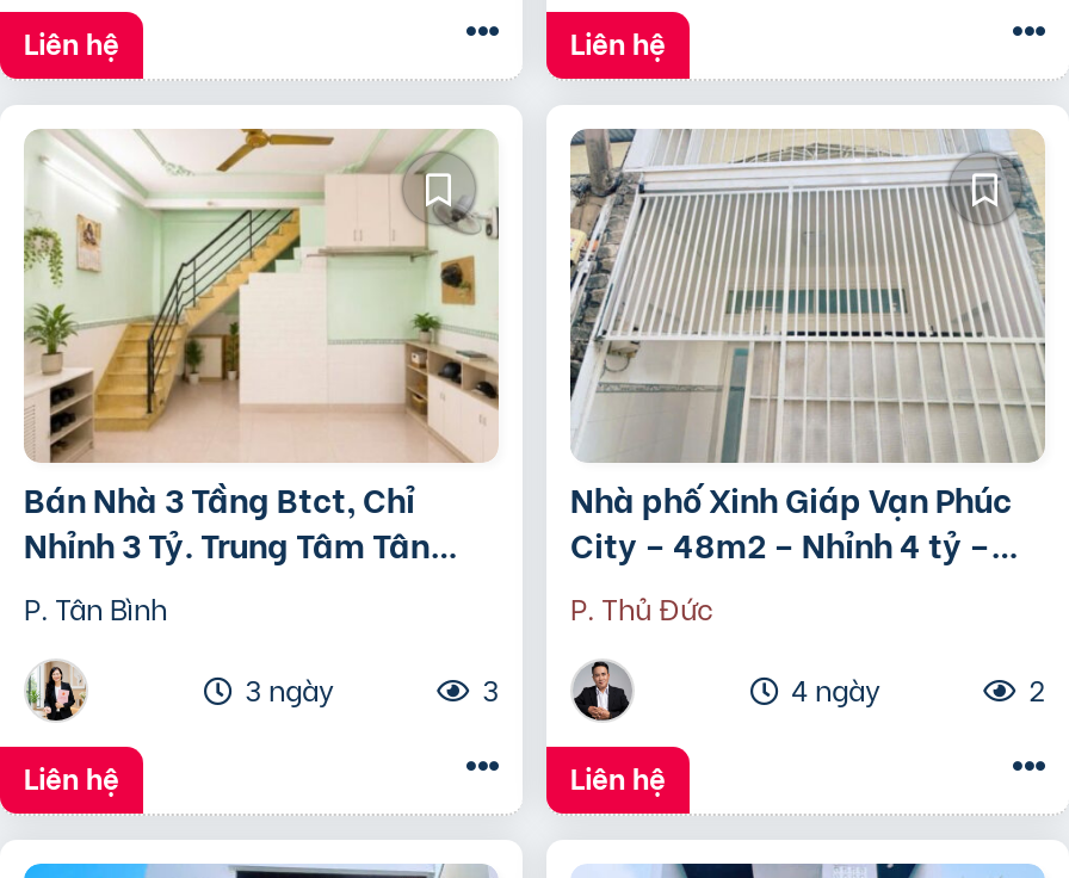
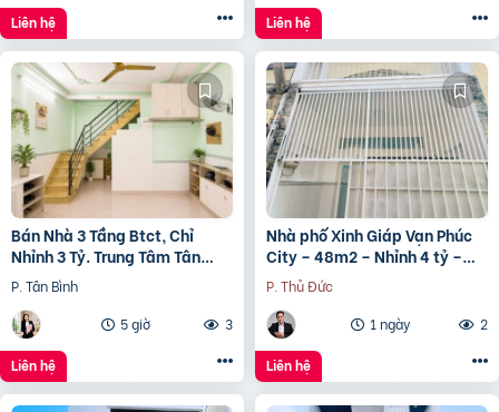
- 3 ngày
+ 5 giờ

- 4 ngày
+ 1 ngày
